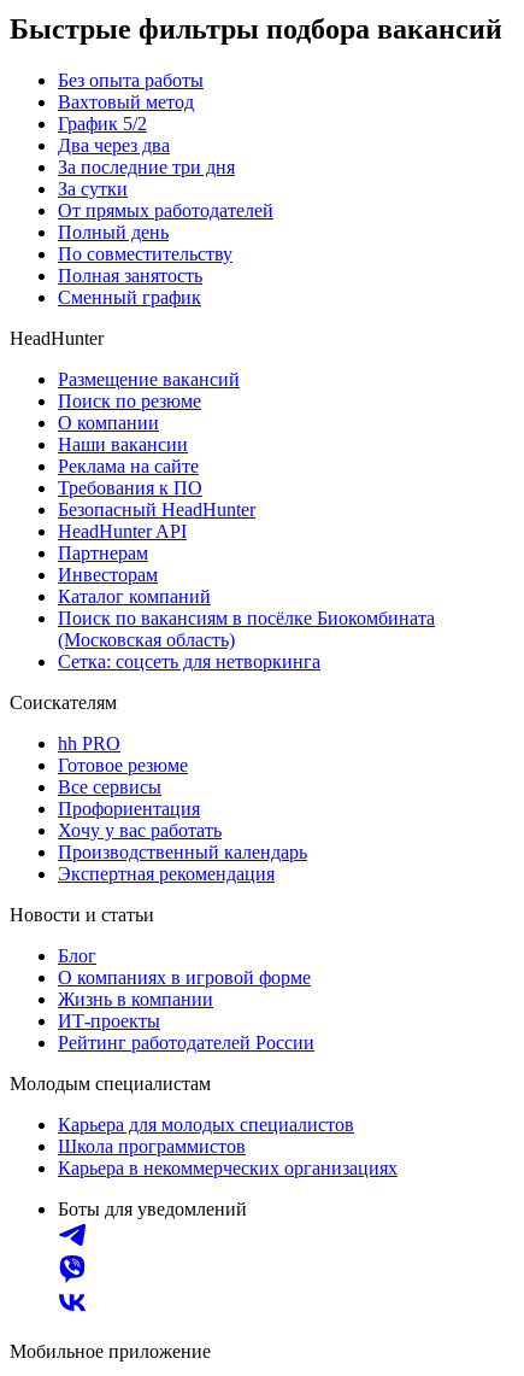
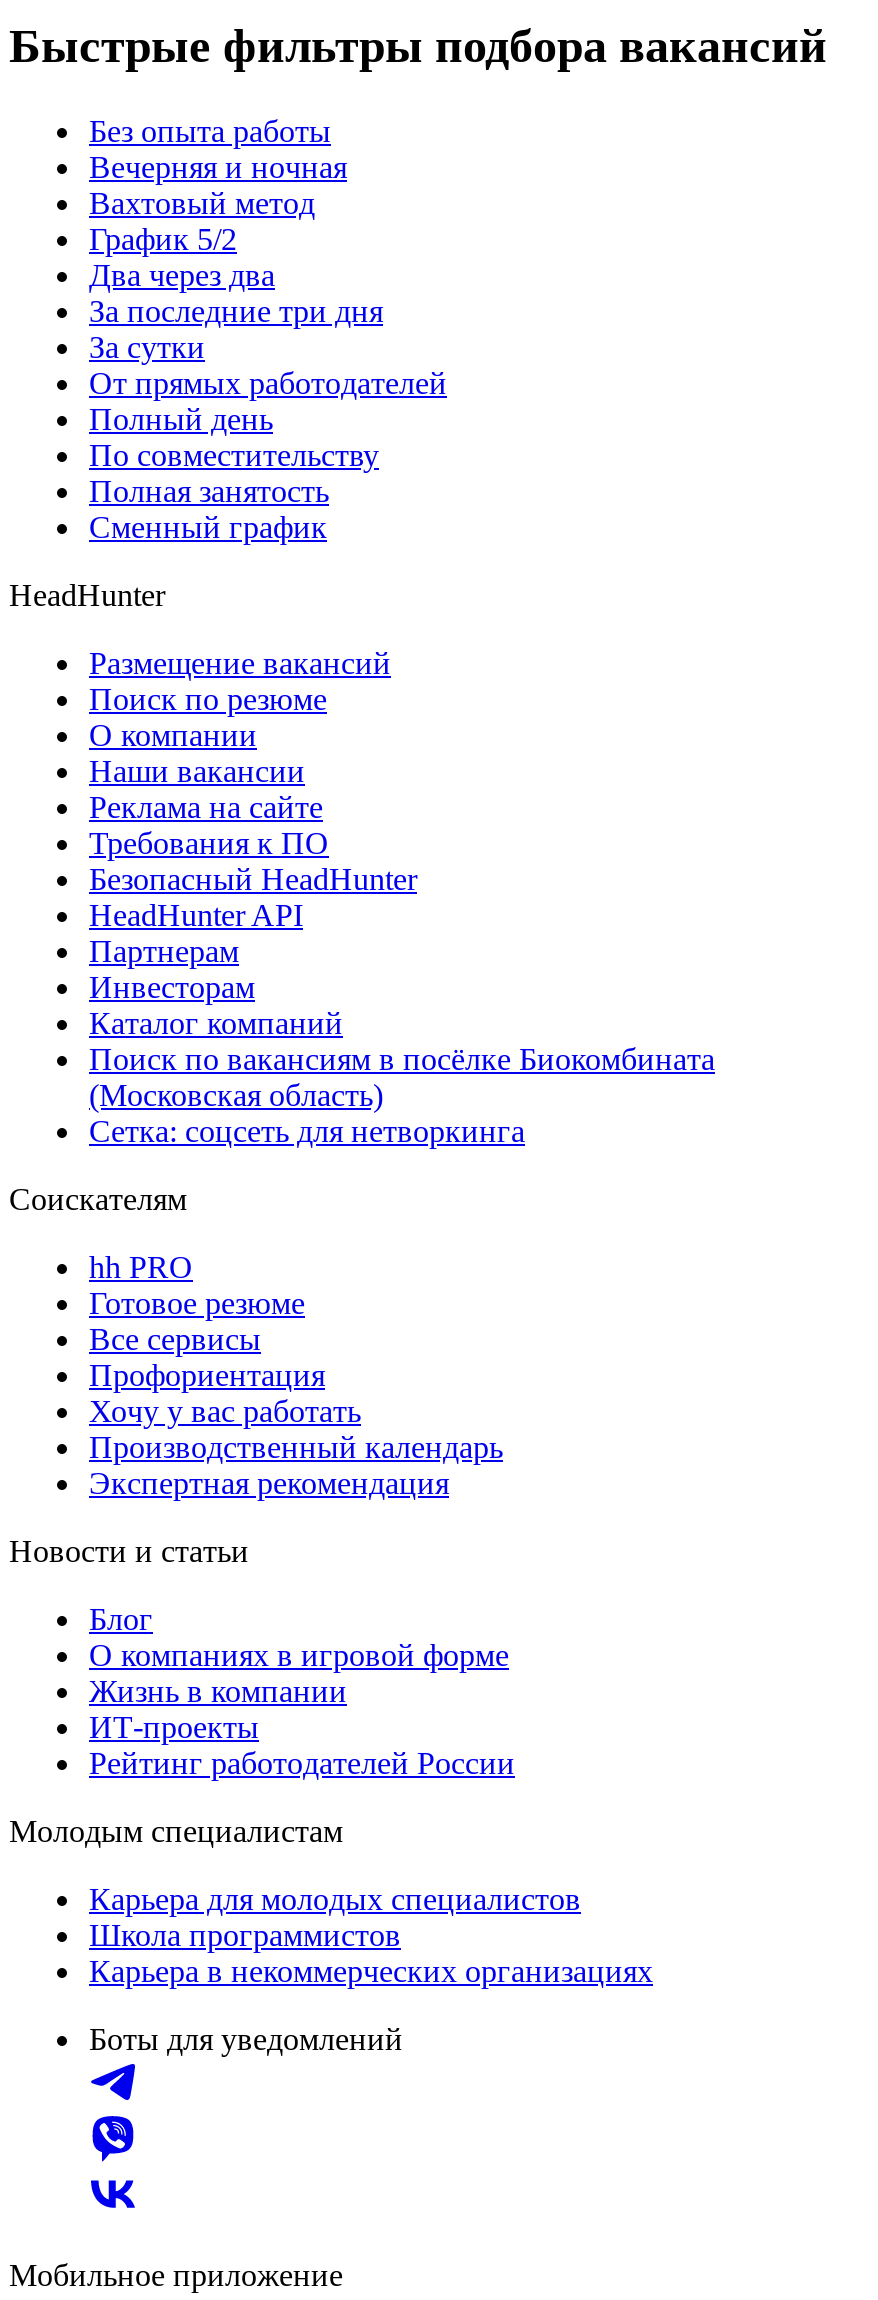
+ Вечерняя и ночная
